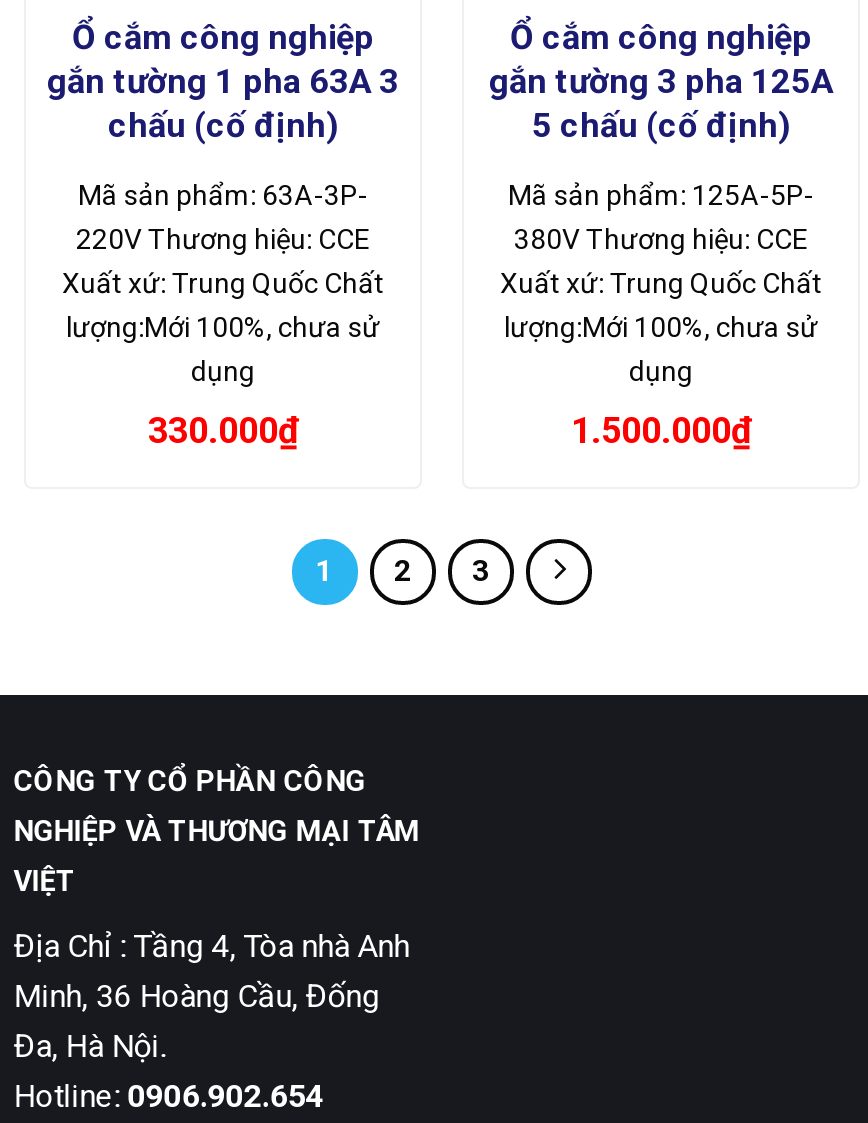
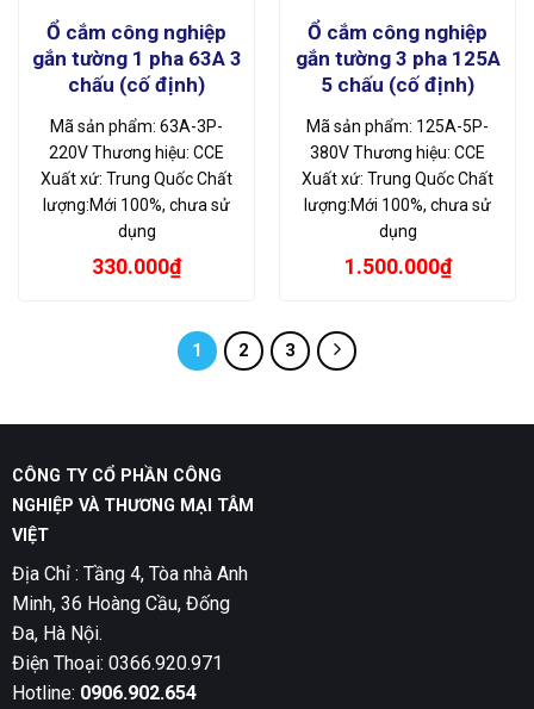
+ Điện Thoại: 0366.920.971
